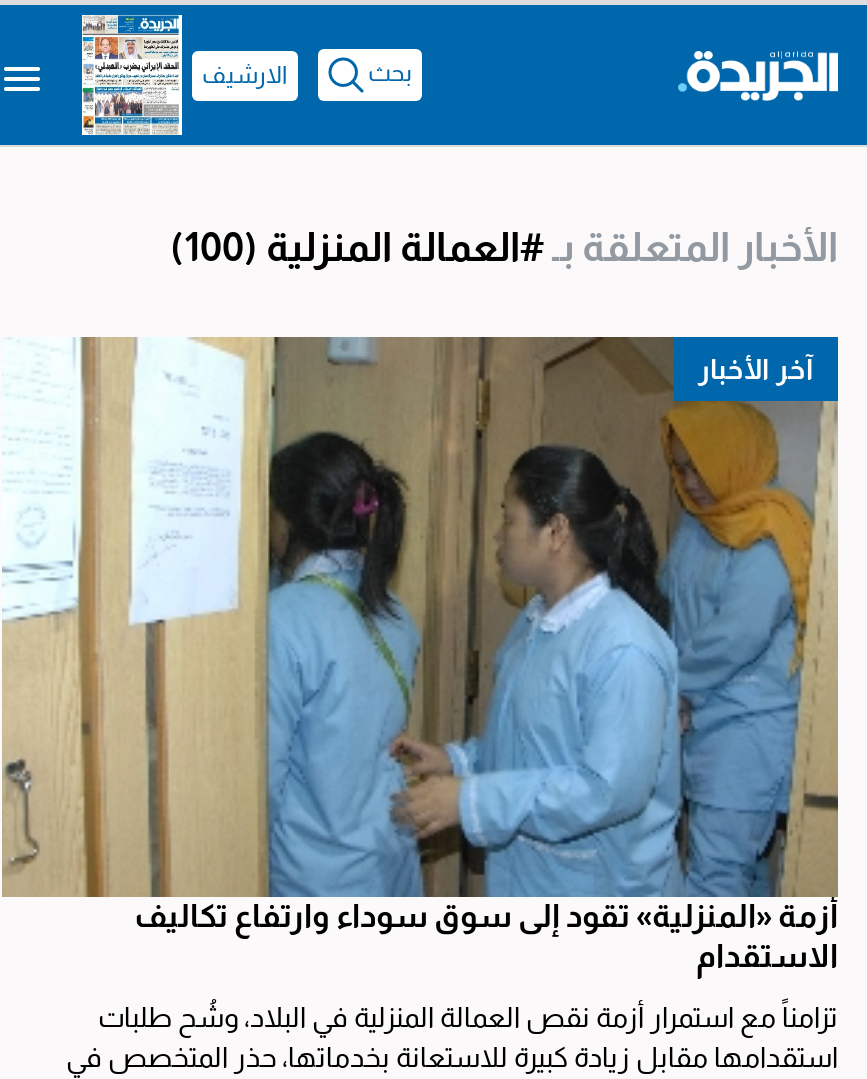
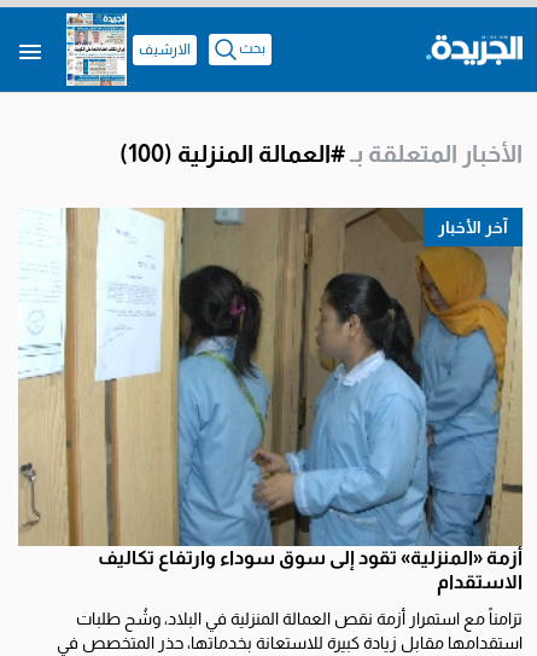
- [image]
+ [image]
